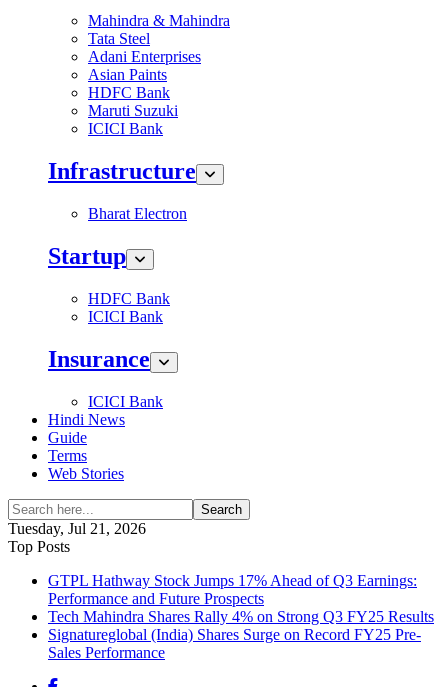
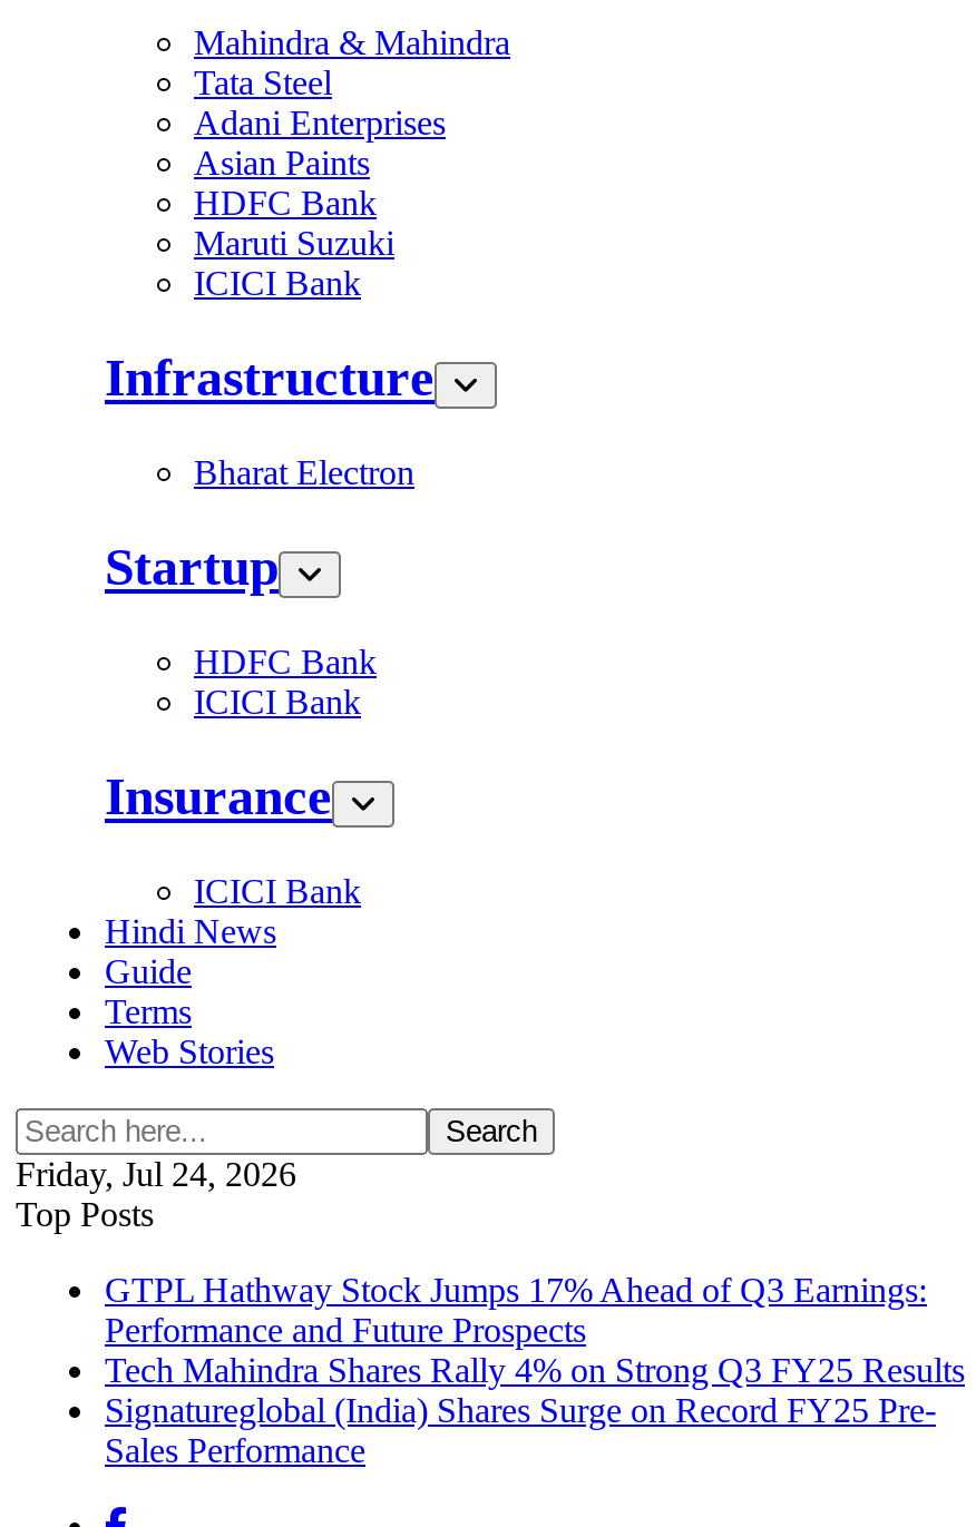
- Tuesday, Jul 21, 2026
+ Friday, Jul 24, 2026
